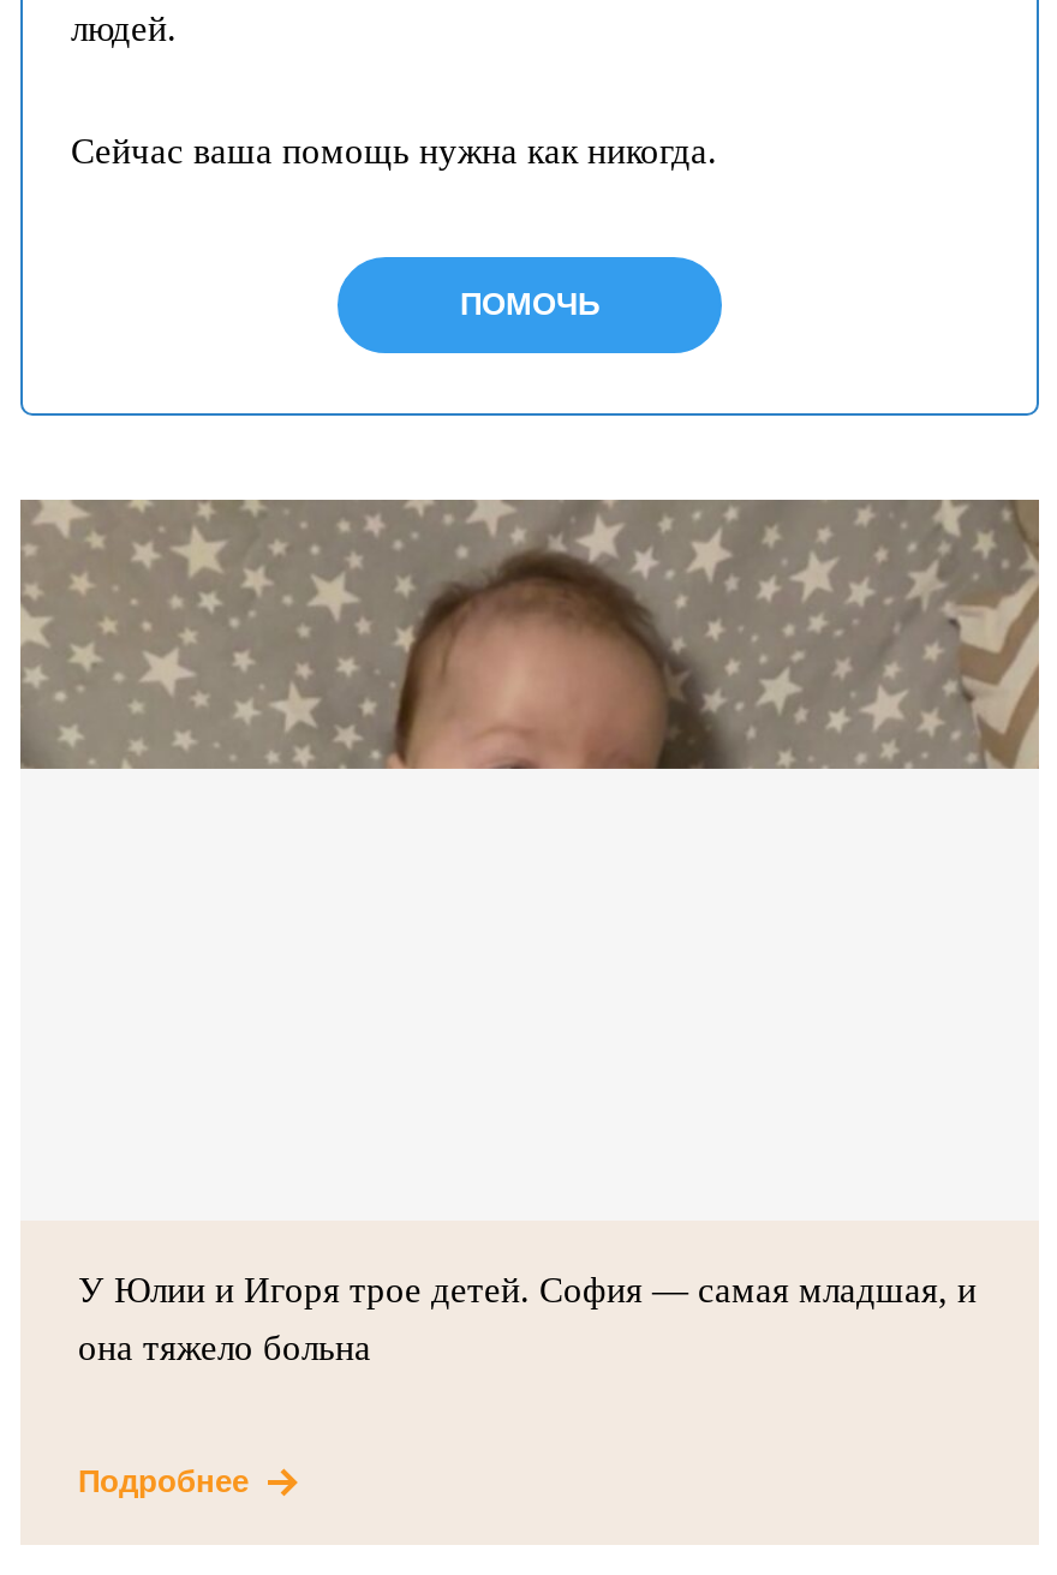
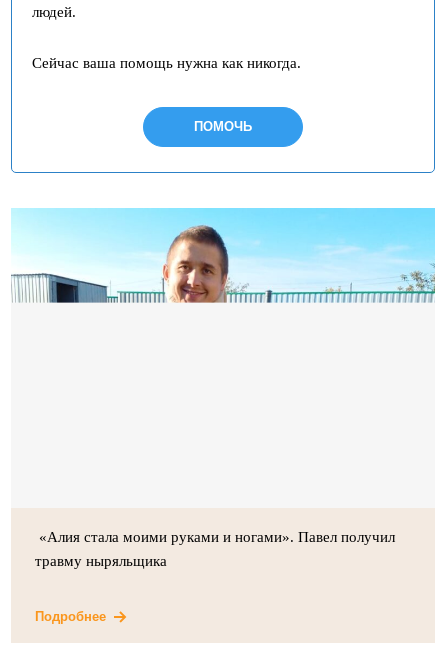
- [image]
+ [image]

- У Юлии и Игоря трое детей. София — самая младшая, и
+ «Алия стала моими руками и ногами». Павел получил

- она тяжело больна
+ травму ныряльщика
